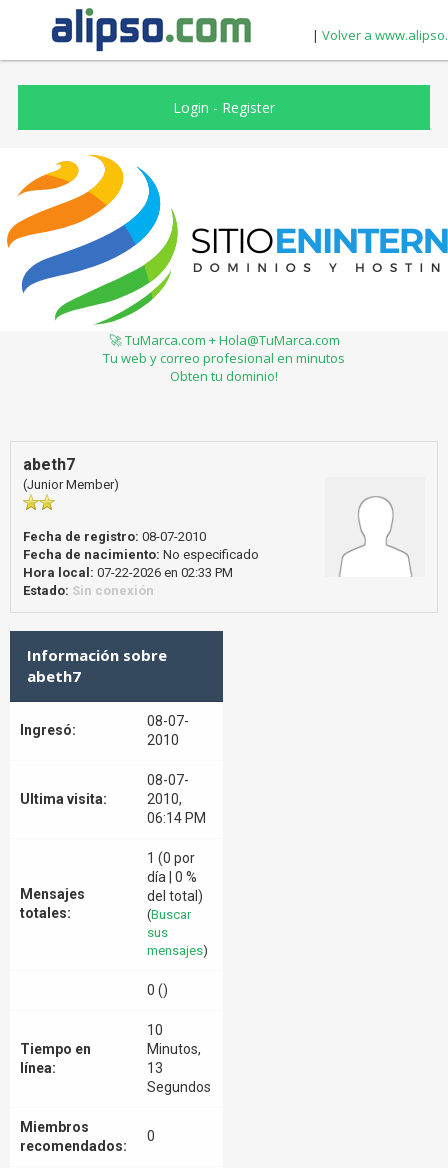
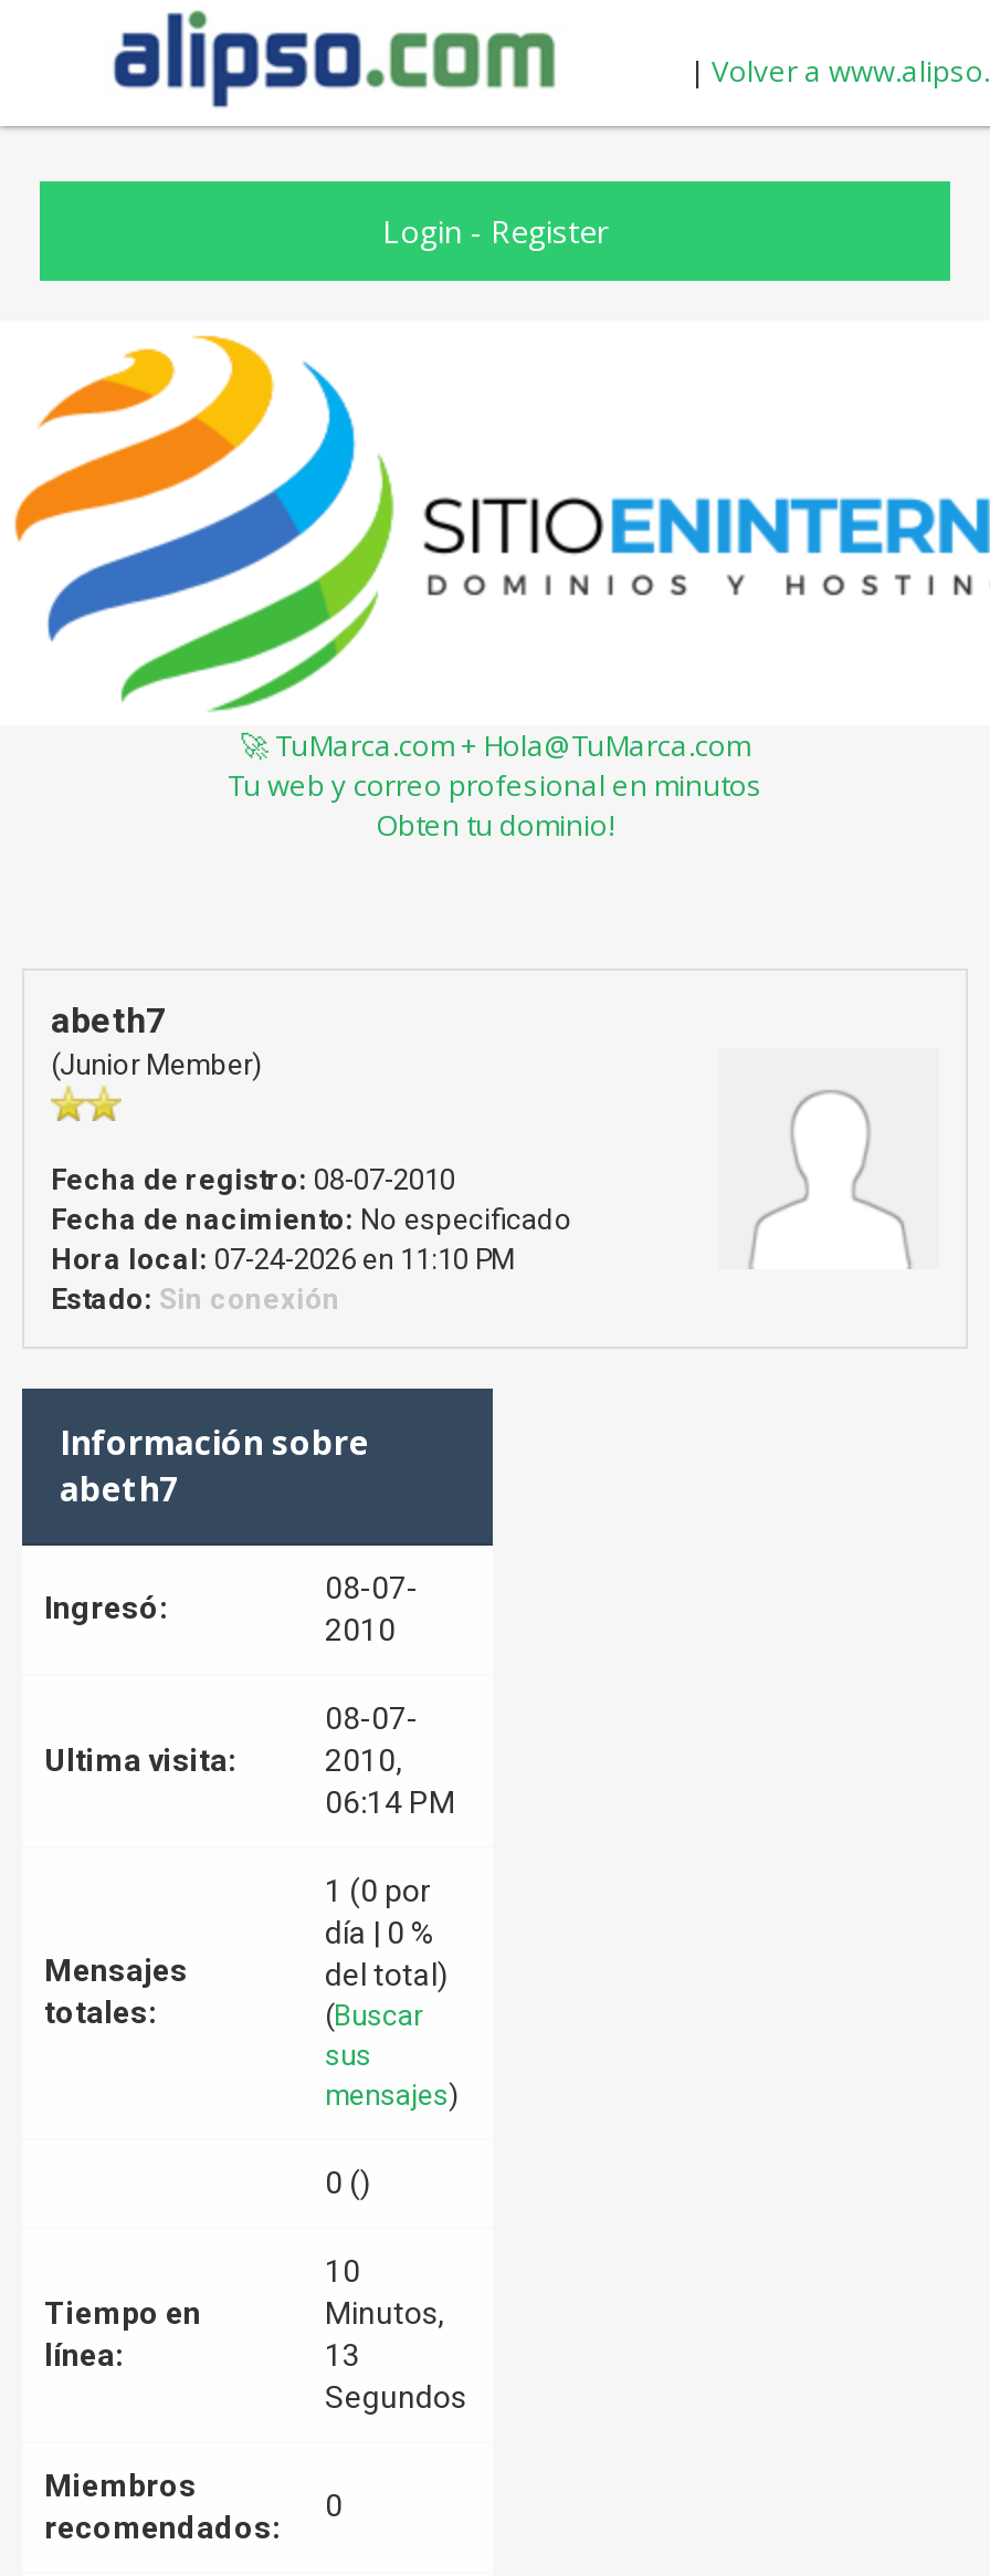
- Hora local: 07-22-2026 en 02:33 PM
+ Hora local: 07-24-2026 en 11:10 PM
